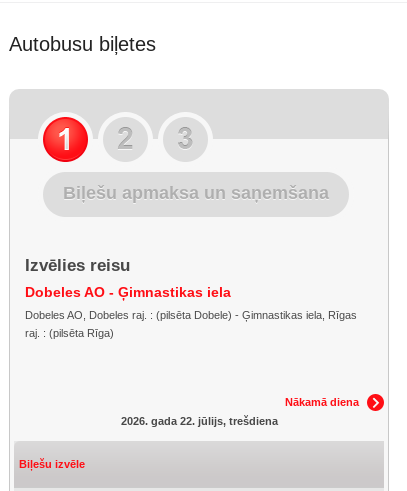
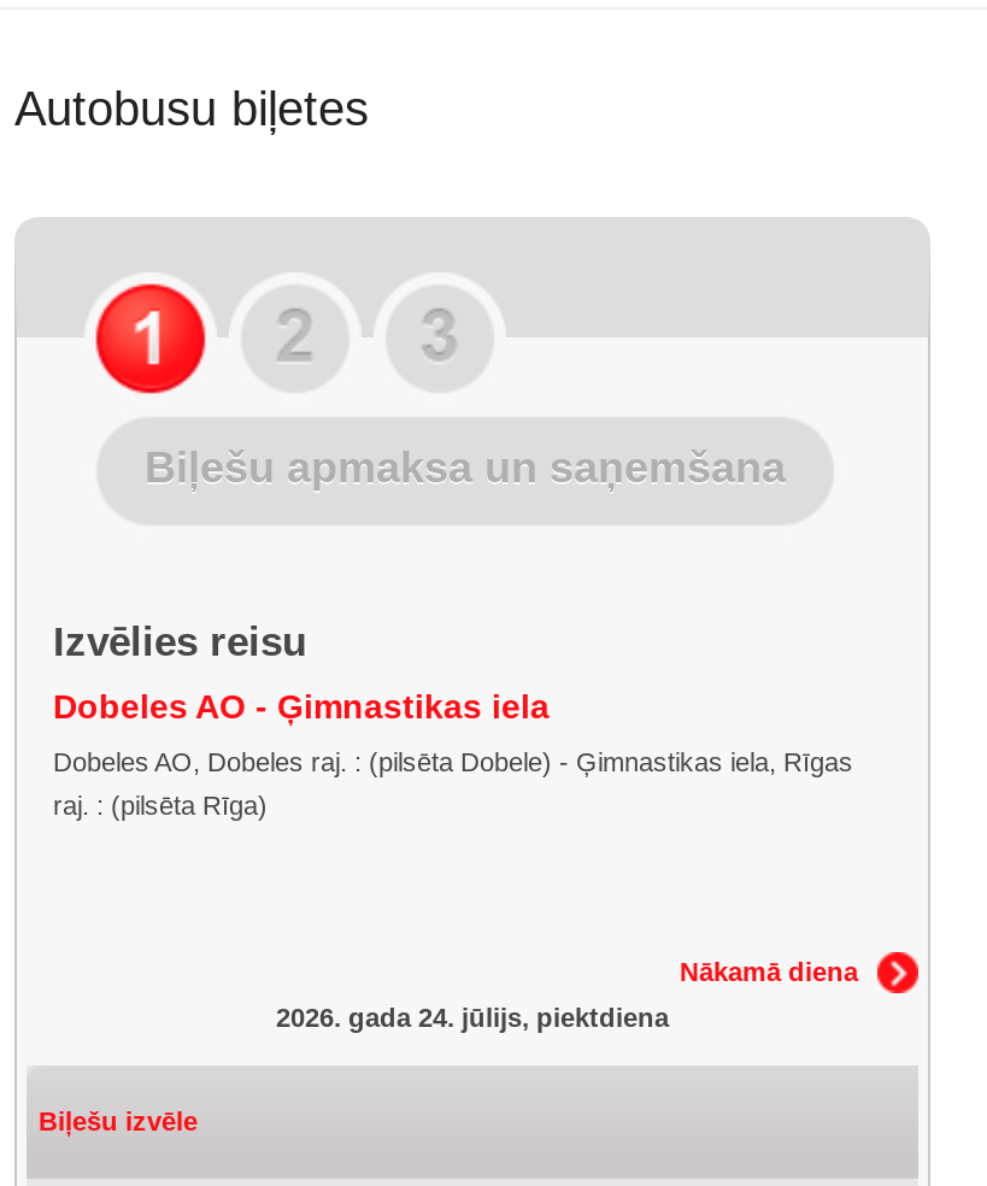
- 2026. gada 22. jūlijs, trešdiena
+ 2026. gada 24. jūlijs, piektdiena
